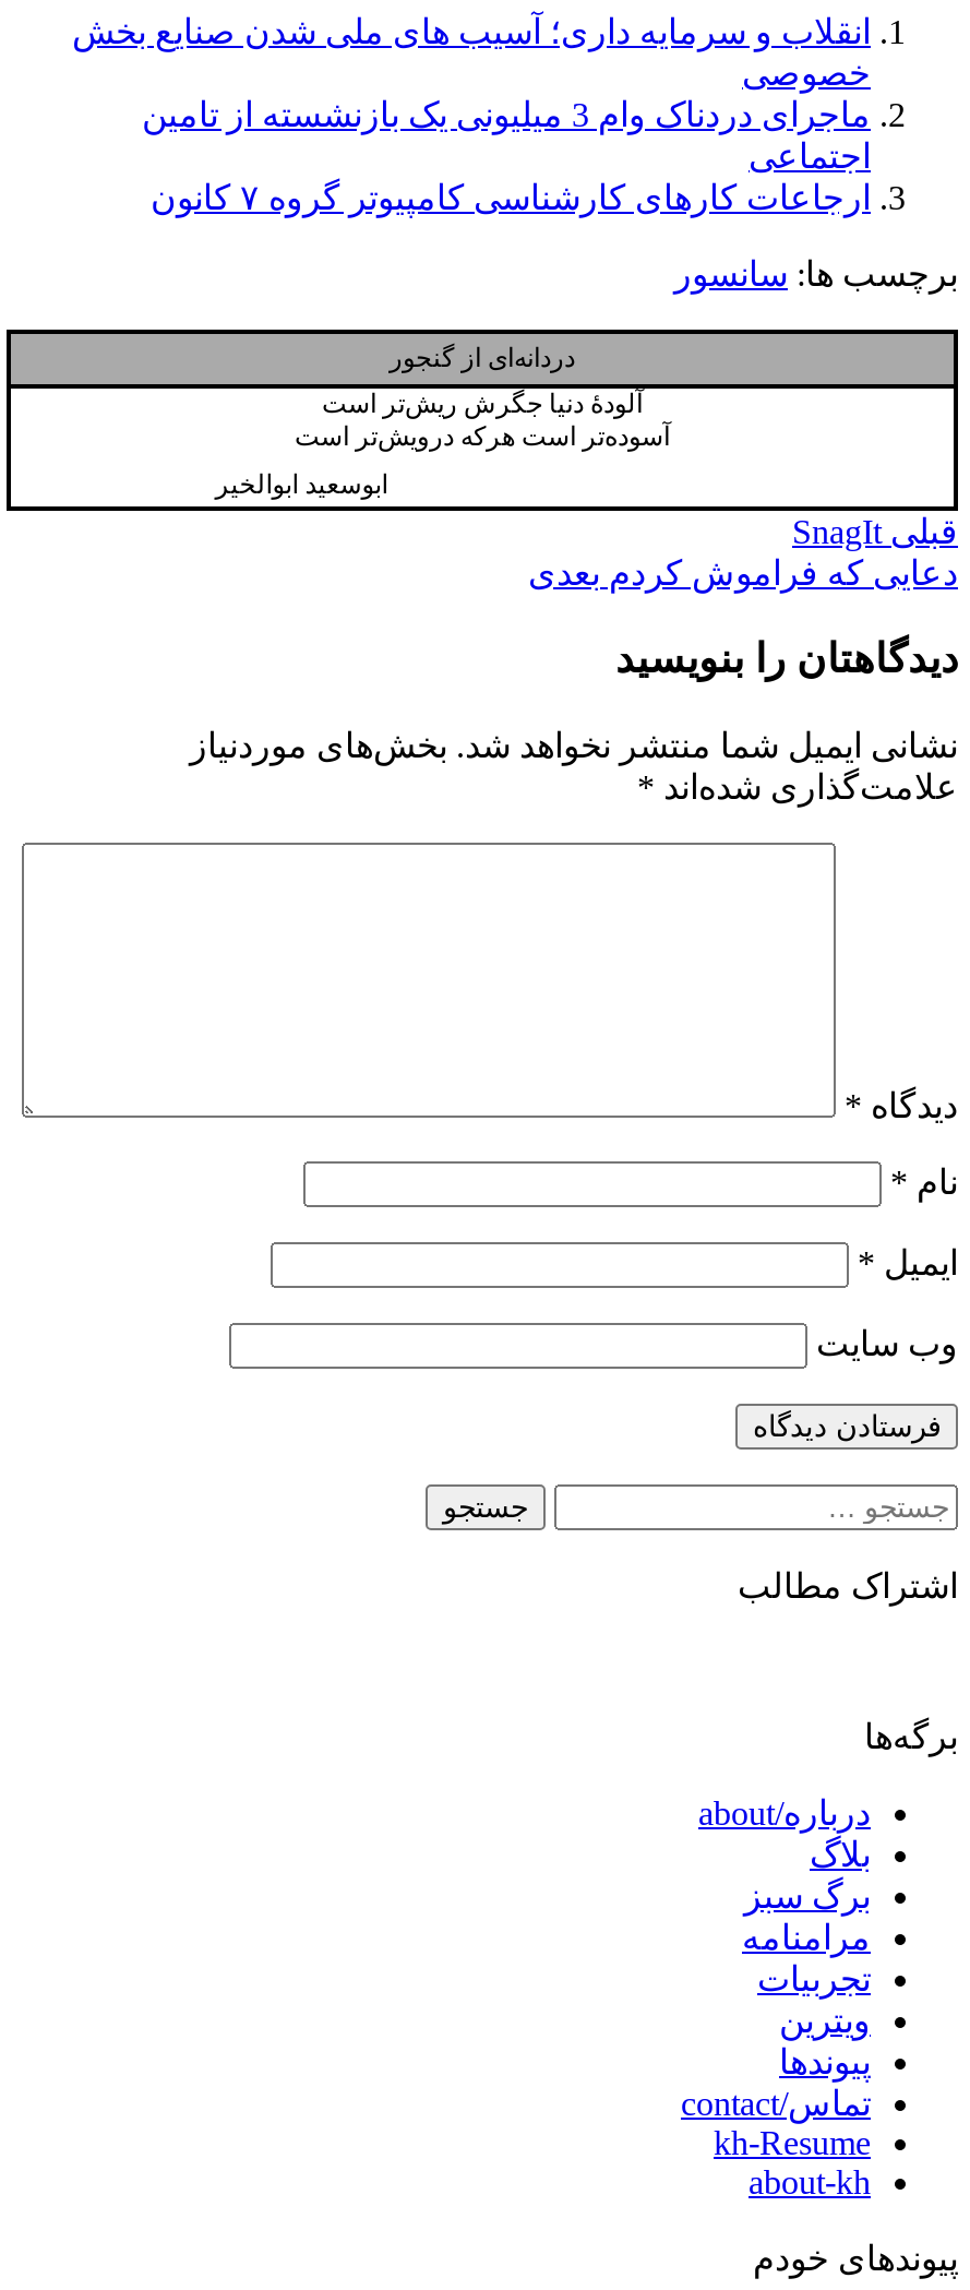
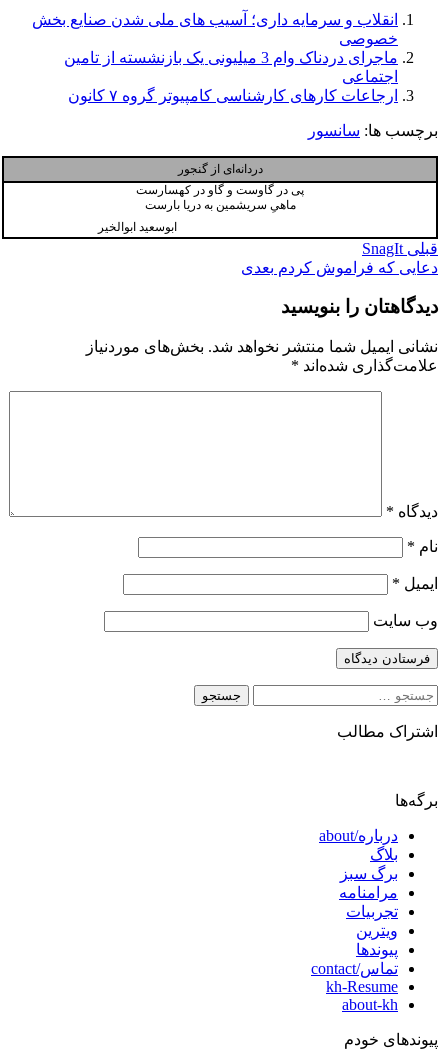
- آلودهٔ دنیا جگرش ریش‌تر است
- آسوده‌تر است هرکه درویش‌تر است
+ پی در گاوست و گاو در کهسارست
+ ماهیِ سریشمین به دریا بارست
